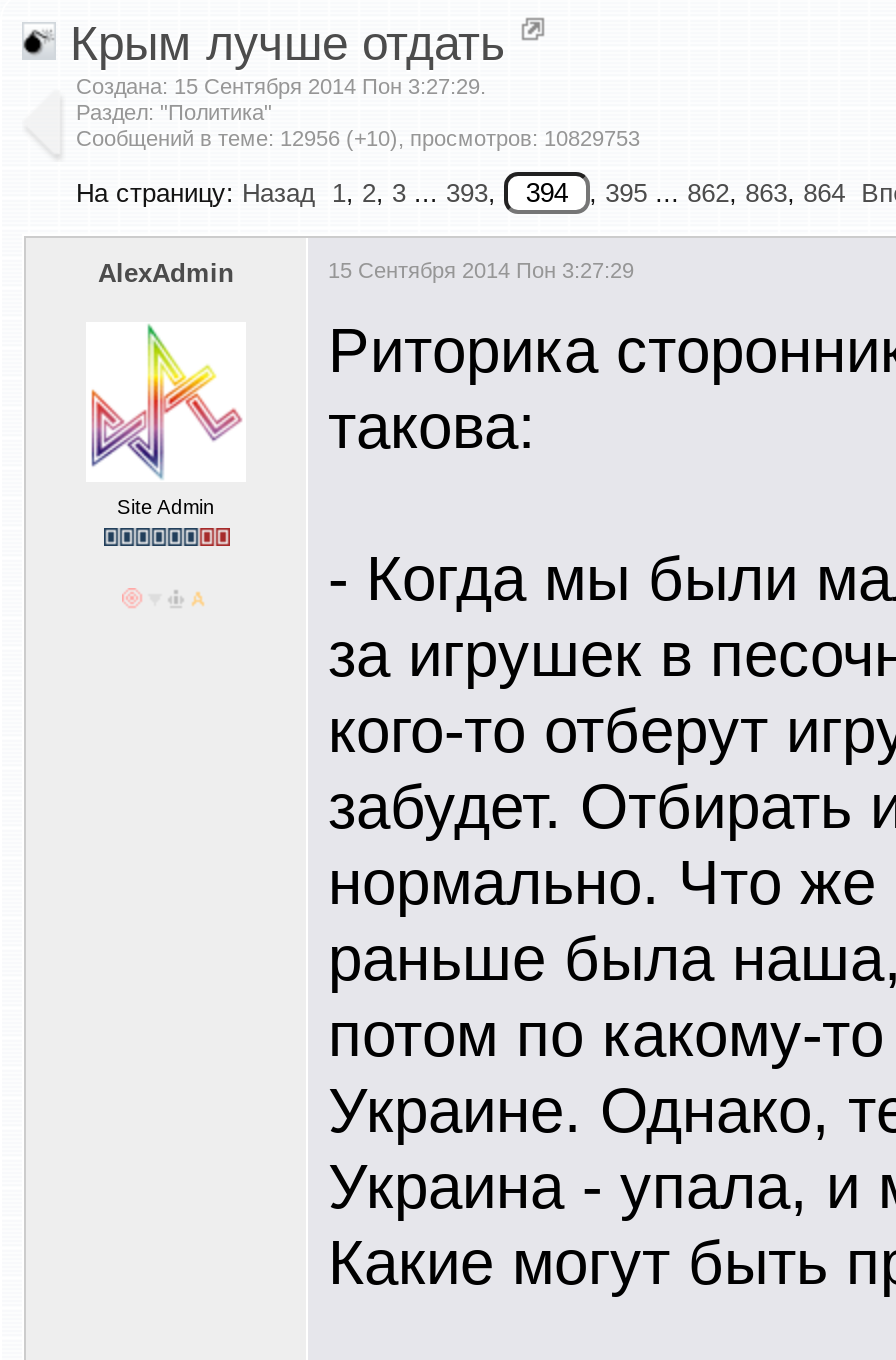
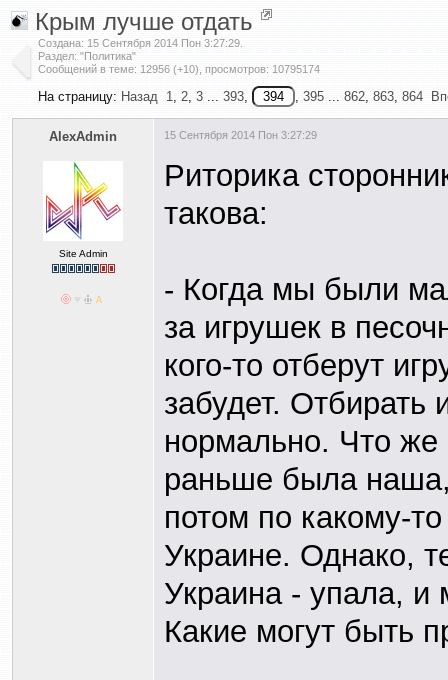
- Сообщений в теме: 12956 (+10), просмотров: 10829753
+ Сообщений в теме: 12956 (+10), просмотров: 10795174
